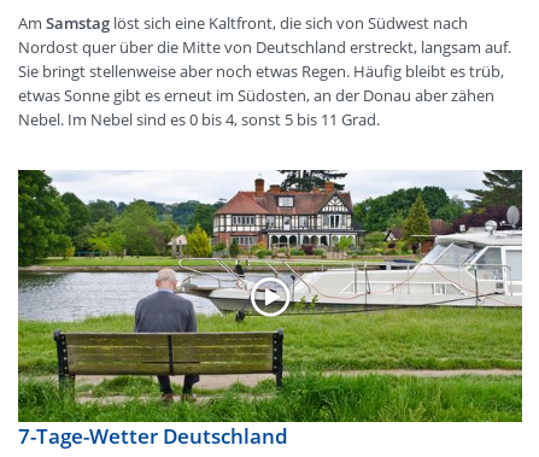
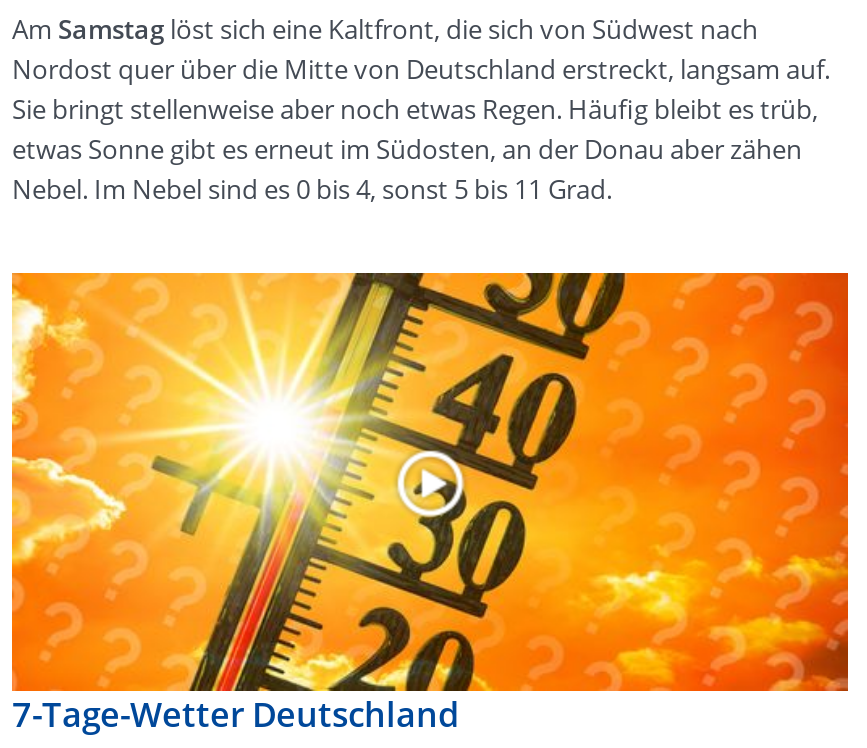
- [image]
+ [image]
